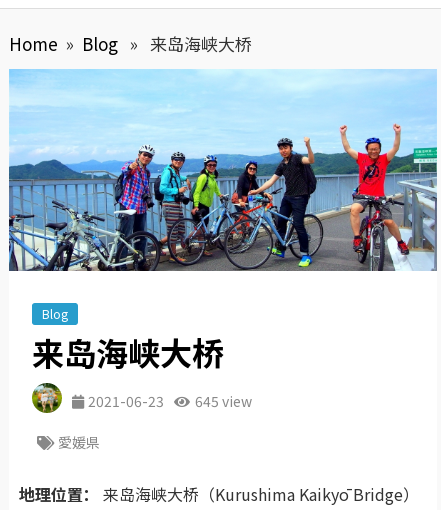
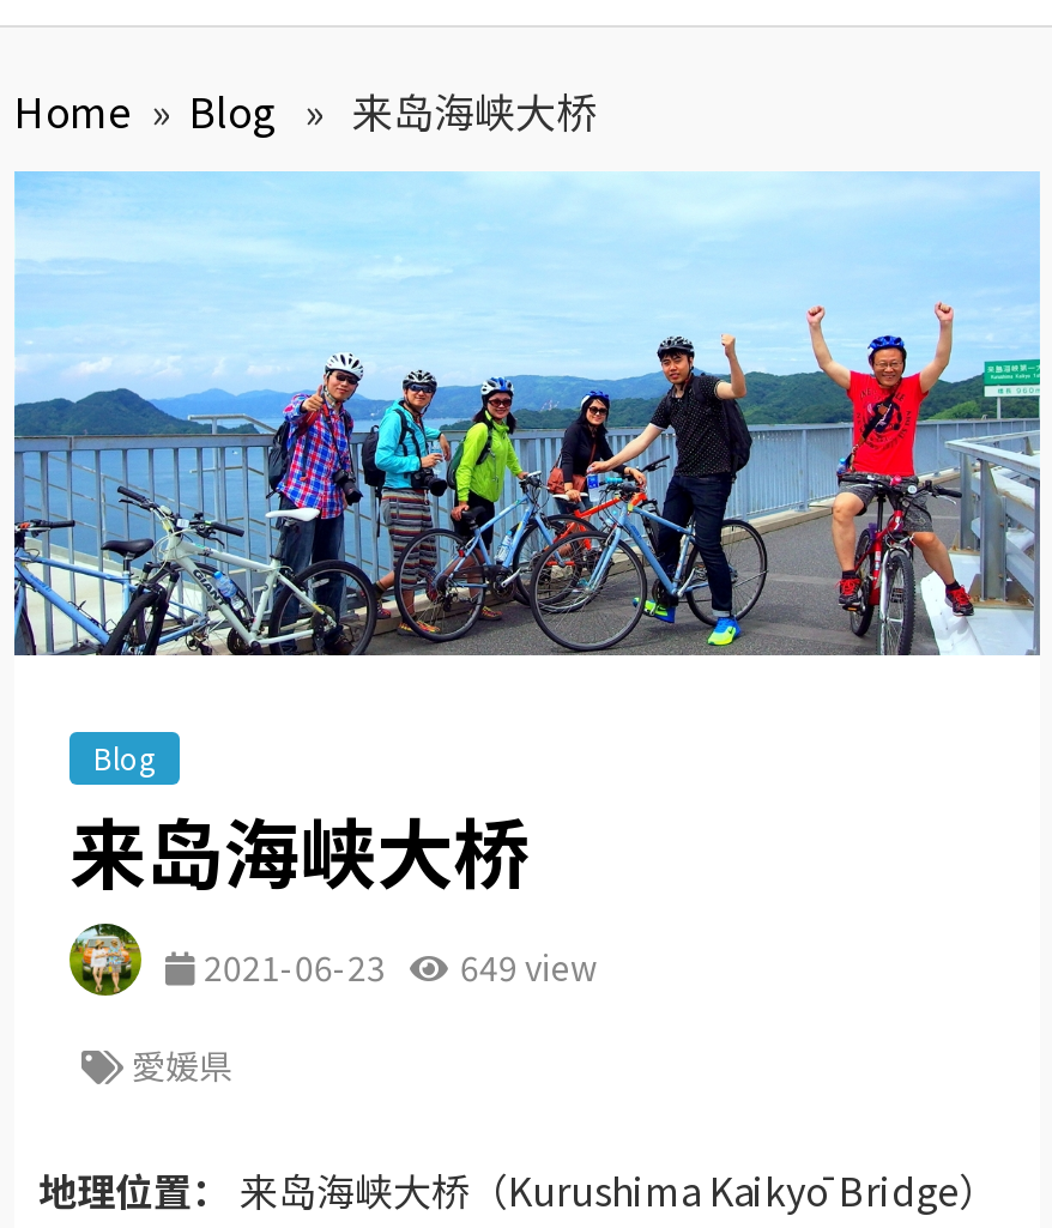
- 2021-06-23 645 view
+ 2021-06-23 649 view
